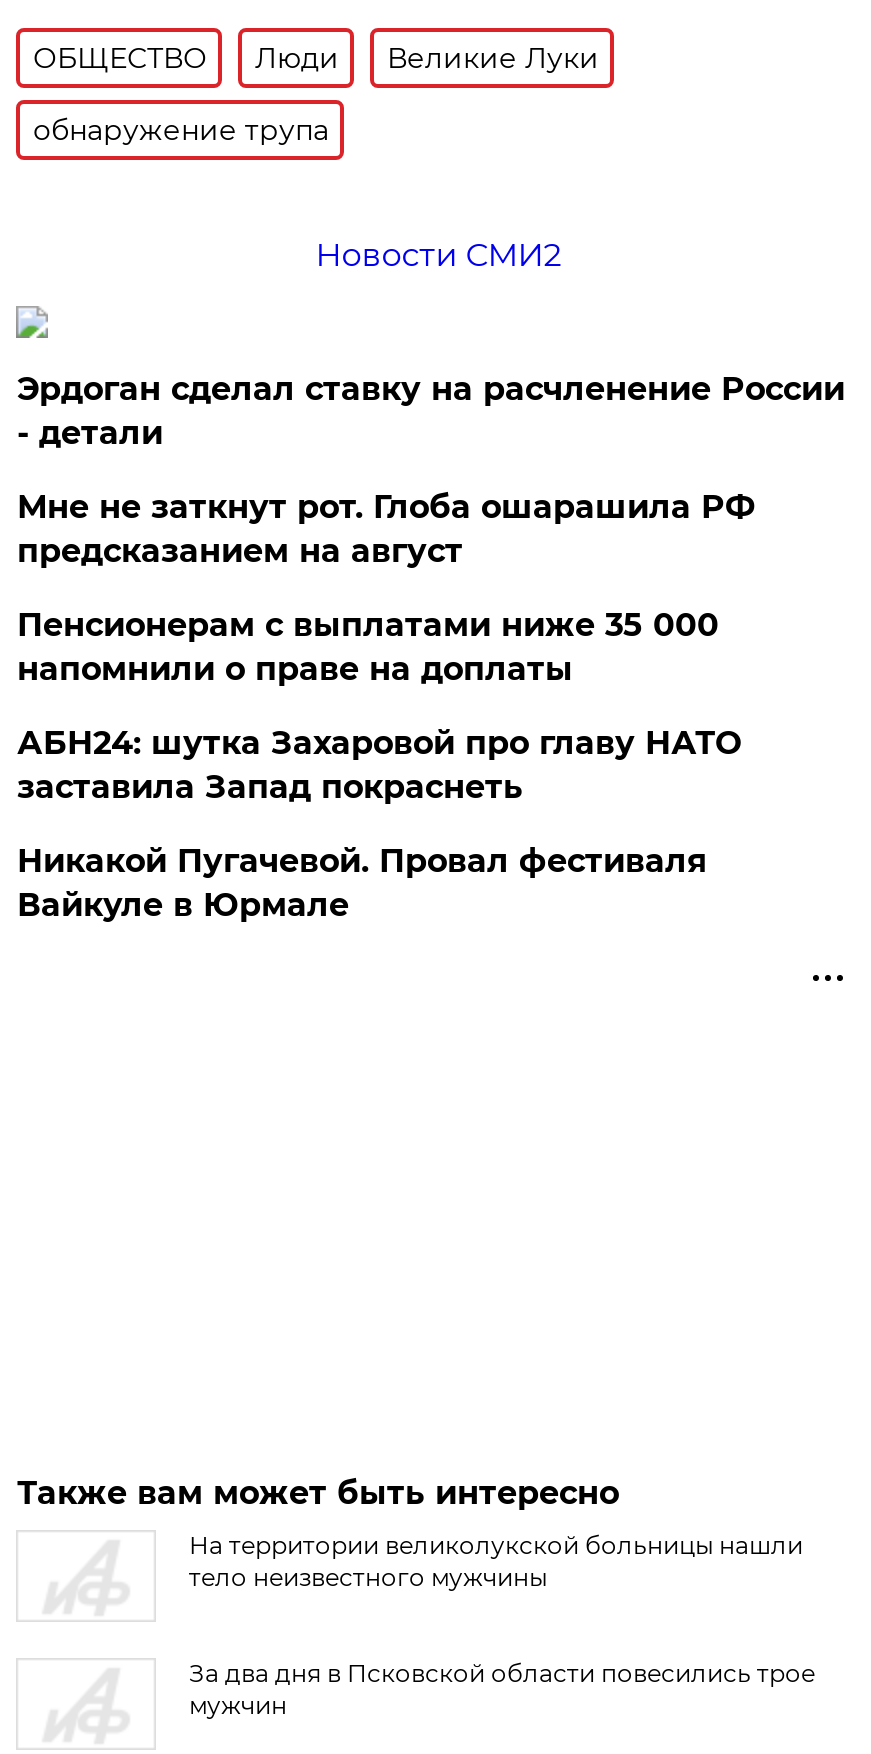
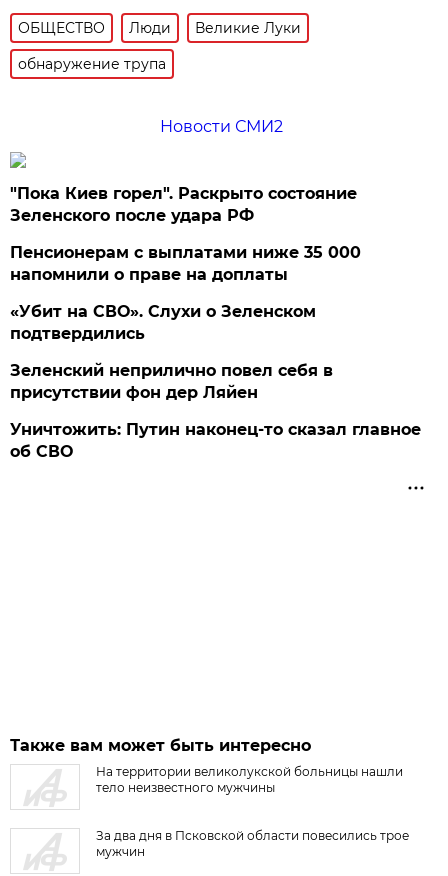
- Эрдоган сделал ставку на расчленение России
- - детали
- Мне не заткнут рот. Глоба ошарашила РФ
- предсказанием на август
+ "Пока Киев горел". Раскрыто состояние
+ Зеленского после удара РФ

moved up: Пенсионерам с выплатами ниже 35 000 | напомнили о праве на доплаты

- АБН24: шутка Захаровой про главу НАТО
- заставила Запад покраснеть
- Никакой Пугачевой. Провал фестиваля
- Вайкуле в Юрмале
+ «Убит на СВО». Слухи о Зеленском
+ подтвердились
+ Зеленский неприлично повел cебя в
+ присутствии фон дер Ляйен
+ Уничтожить: Путин наконец-то сказал главное
+ об СВО
